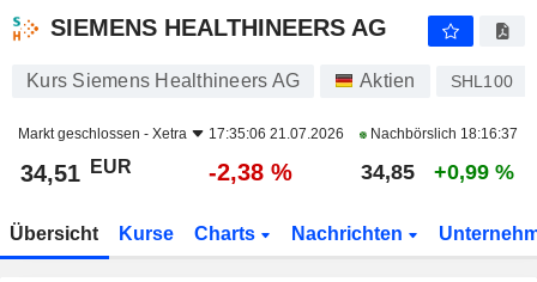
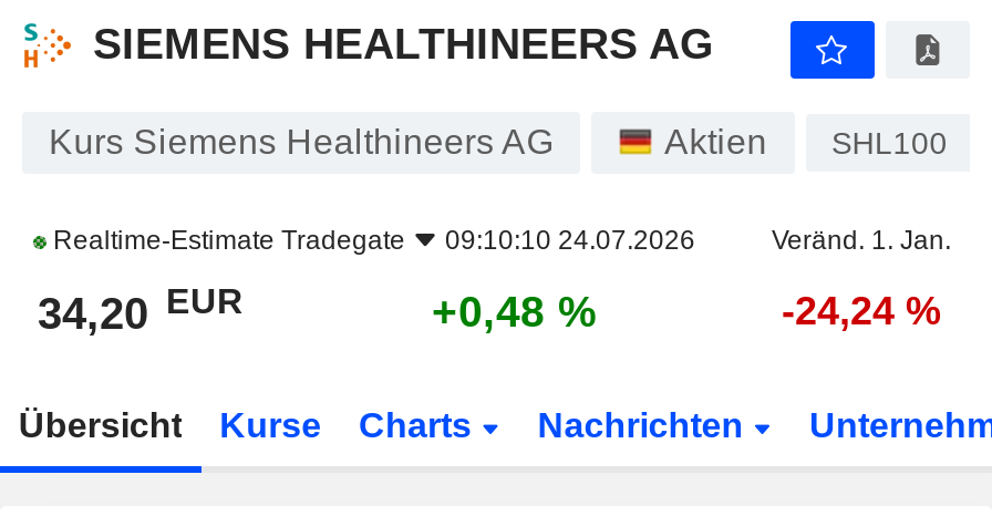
- Markt geschlossen - Xetra
- 17:35:06 21.07.2026
- Nachbörslich 18:16:37
+ Realtime-Estimate Tradegate
+ 09:10:10 24.07.2026
+ Veränd. 1. Jan.

- 34,51 EUR
- -2,38 %
- 34,85
- +0,99 %
+ 34,20 EUR
+ +0,48 %
+ -24,24 %
